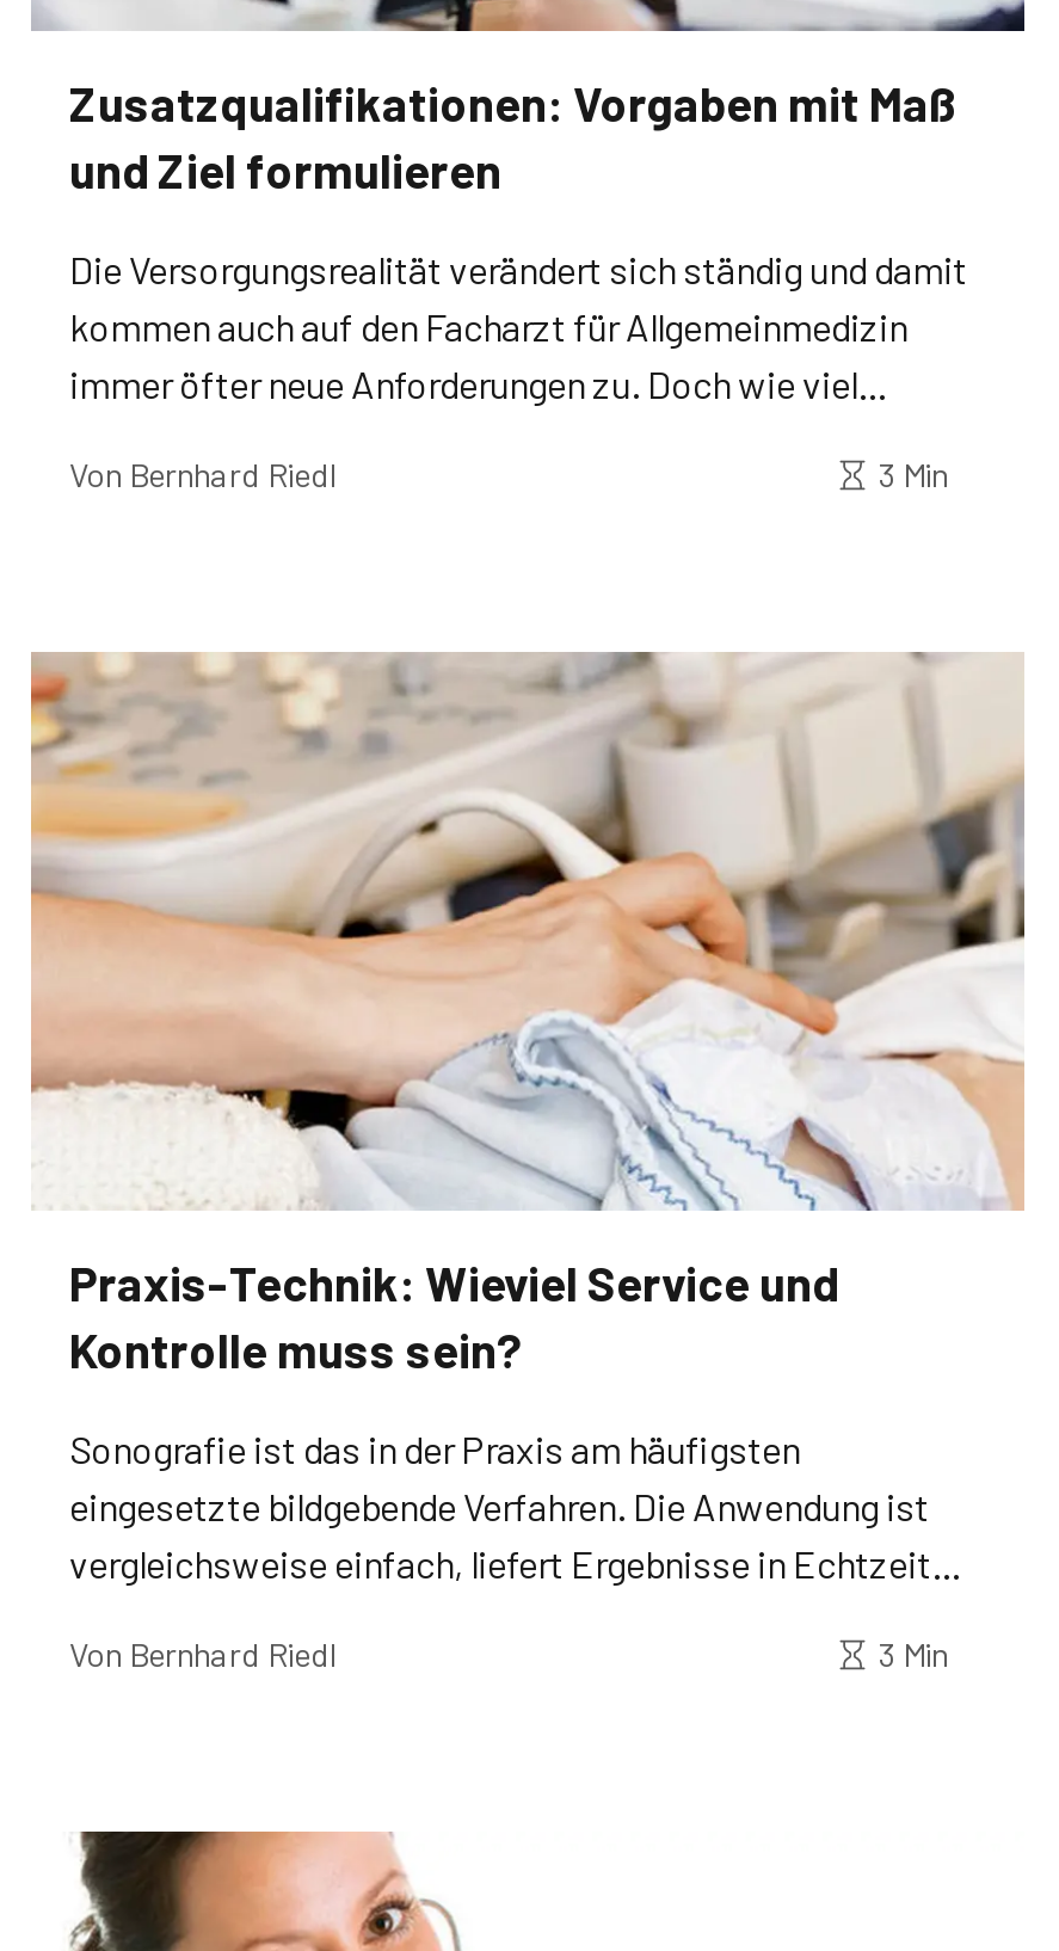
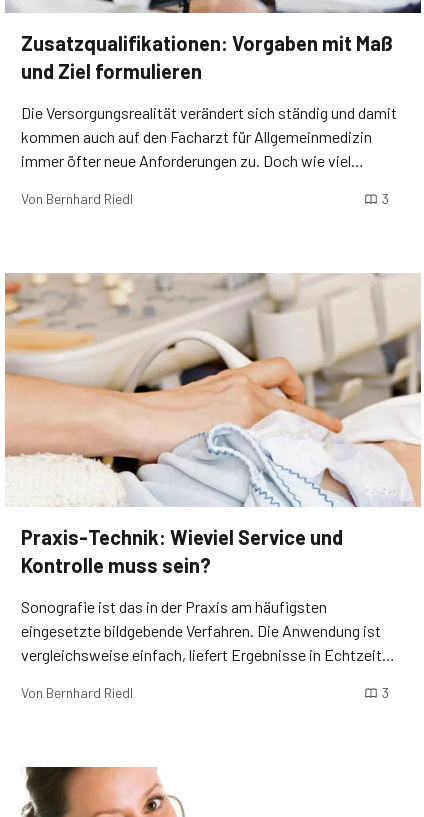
- 3 Min
+ 3

- 3 Min
+ 3
